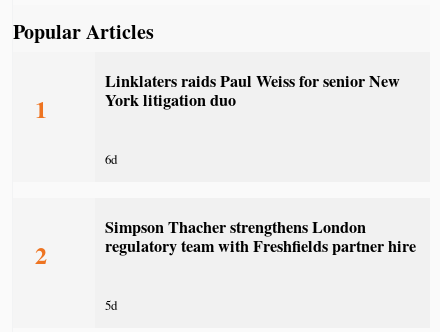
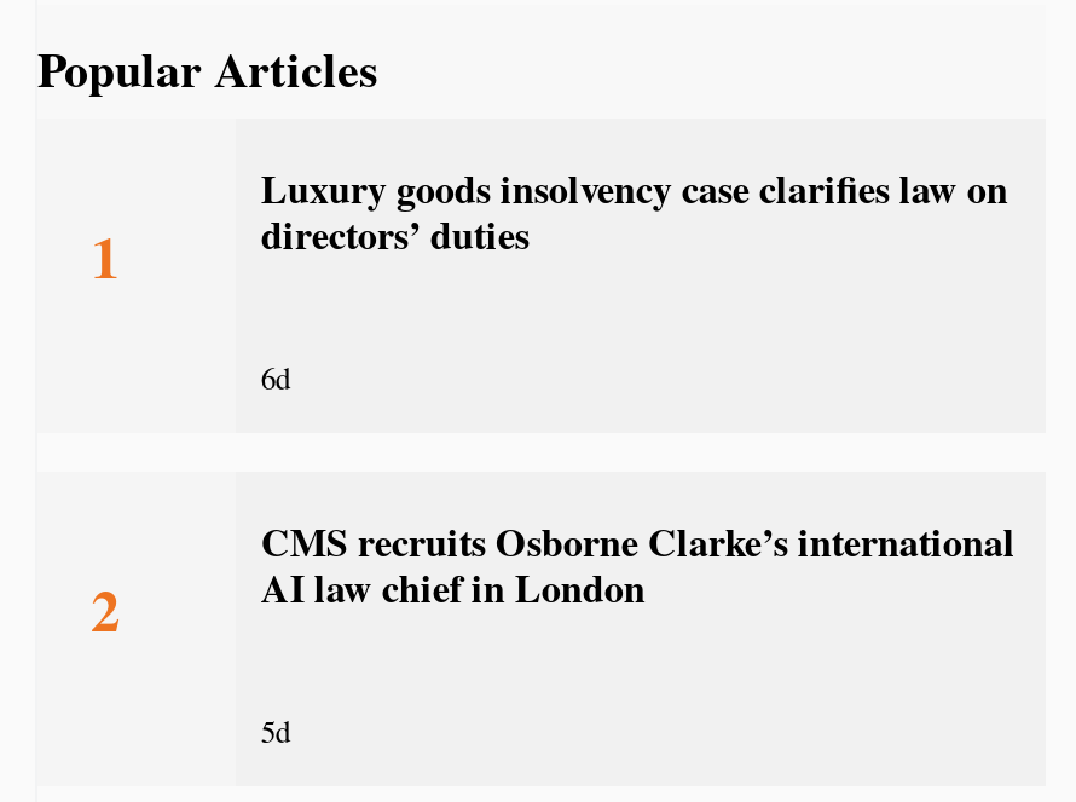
- Linklaters raids Paul Weiss for senior New
- York litigation duo
+ Luxury goods insolvency case clarifies law on
+ directors’ duties

- Simpson Thacher strengthens London
- regulatory team with Freshfields partner hire
+ CMS recruits Osborne Clarke’s international
+ AI law chief in London
